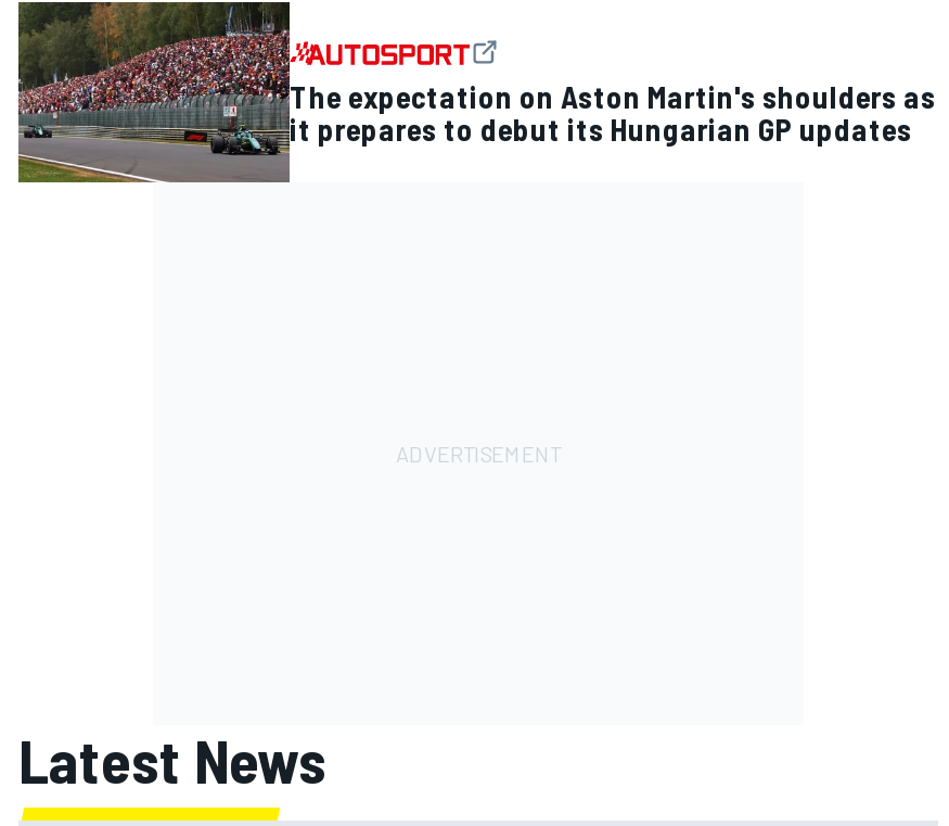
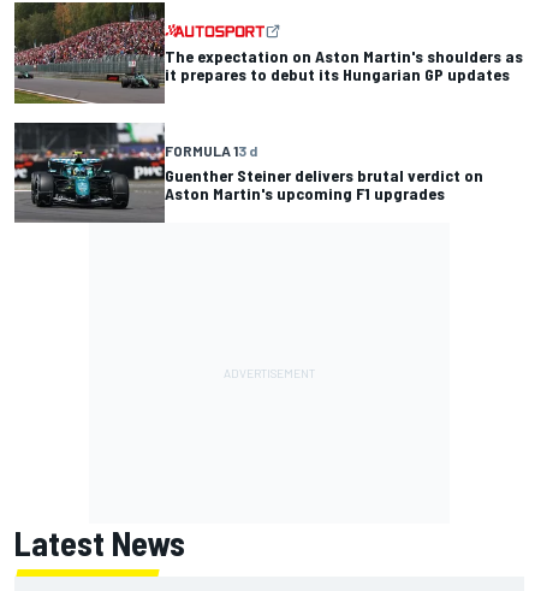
+ [image]
+ FORMULA 13 d
+ Guenther Steiner delivers brutal verdict on
+ Aston Martin's upcoming F1 upgrades
